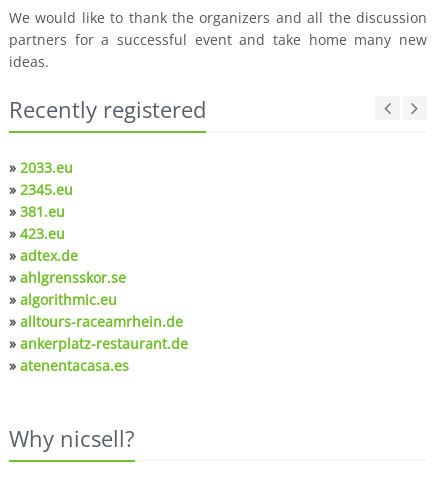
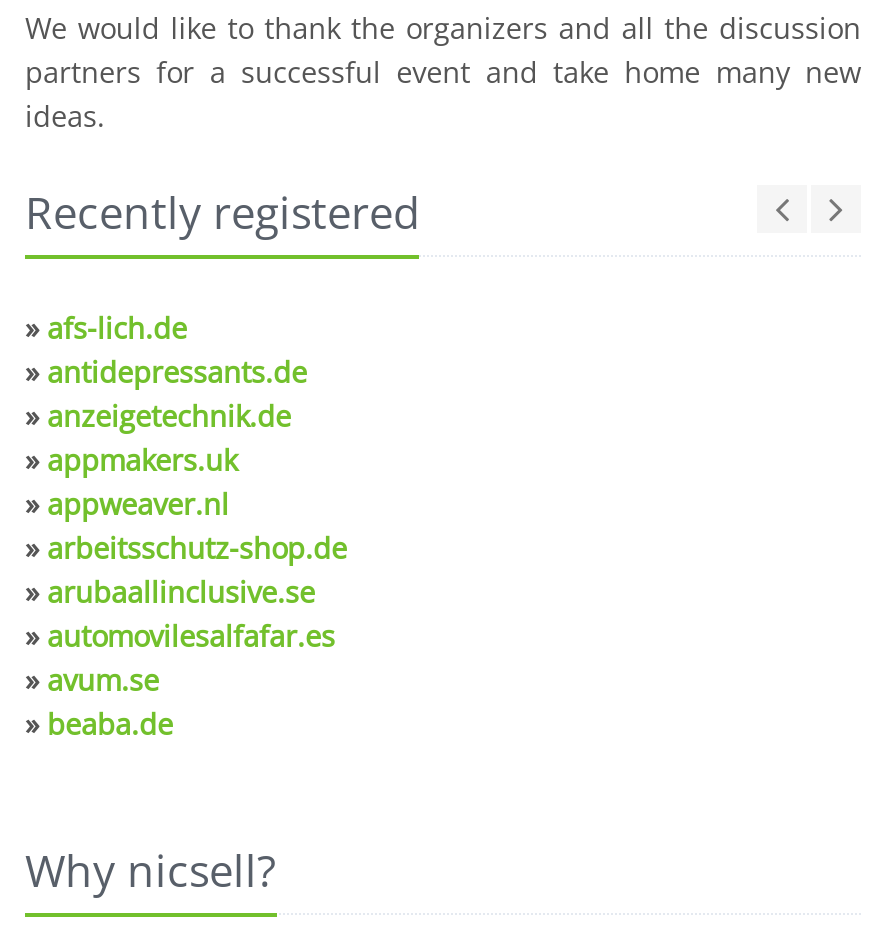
- » 2033.eu
- » 2345.eu
- » 381.eu
- » 423.eu
- » adtex.de
- » ahlgrensskor.se
- » algorithmic.eu
- » alltours-raceamrhein.de
- » ankerplatz-restaurant.de
- » atenentacasa.es
+ » afs-lich.de
+ » antidepressants.de
+ » anzeigetechnik.de
+ » appmakers.uk
+ » appweaver.nl
+ » arbeitsschutz-shop.de
+ » arubaallinclusive.se
+ » automovilesalfafar.es
+ » avum.se
+ » beaba.de
